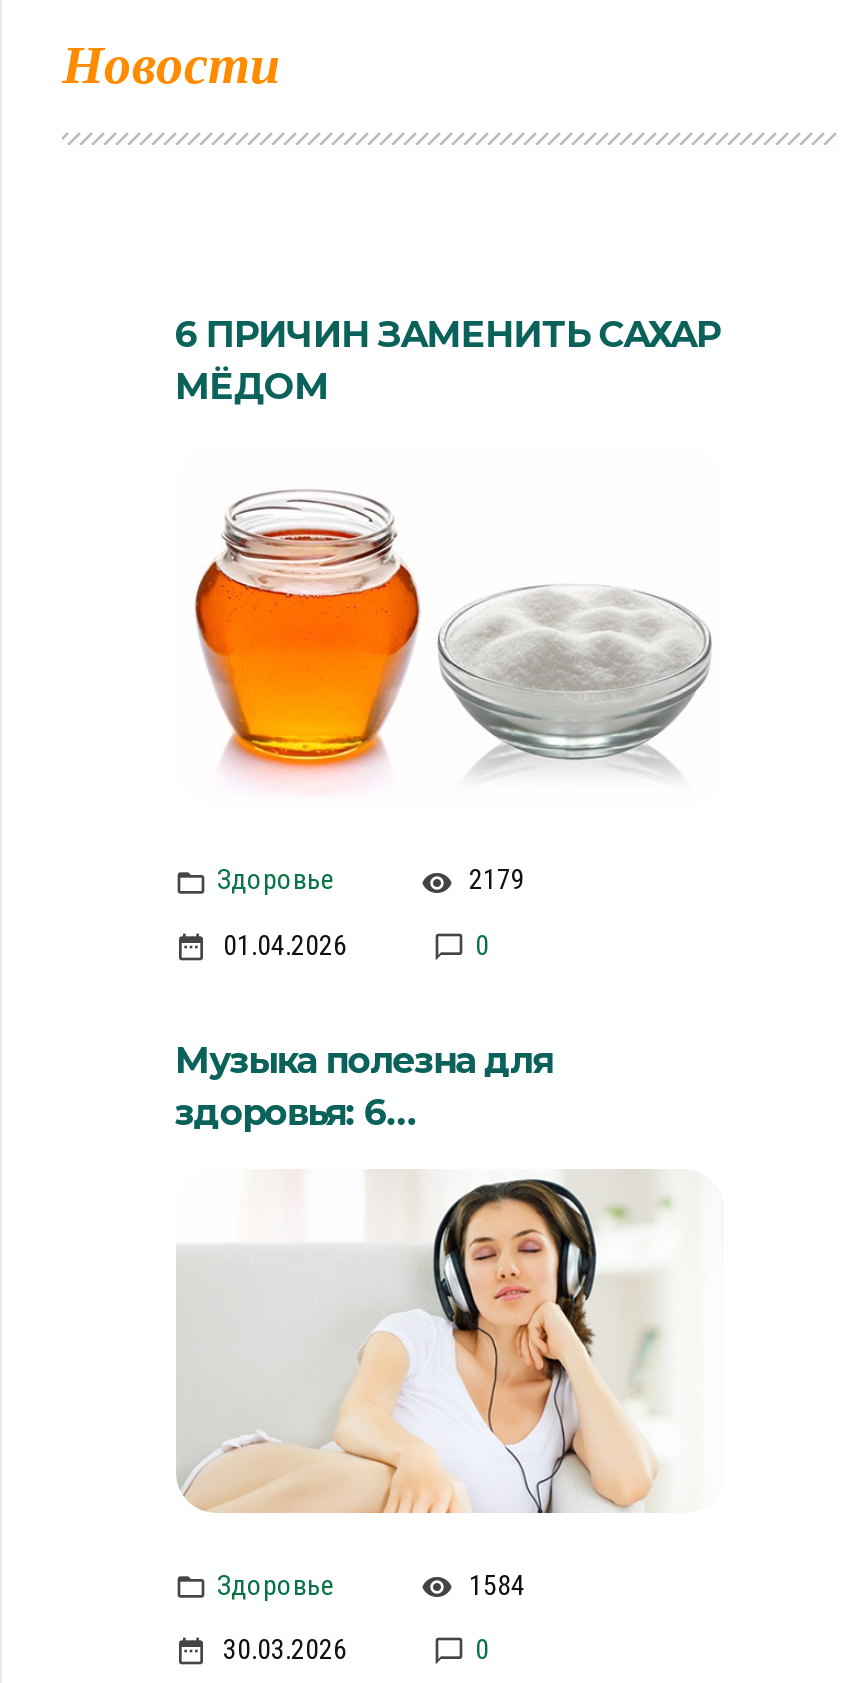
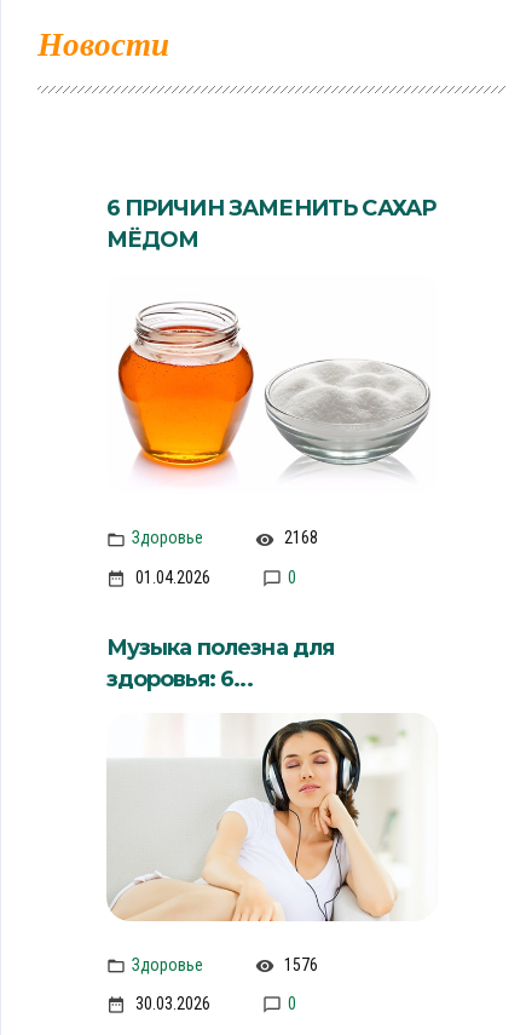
- 2179
+ 2168

- 1584
+ 1576
